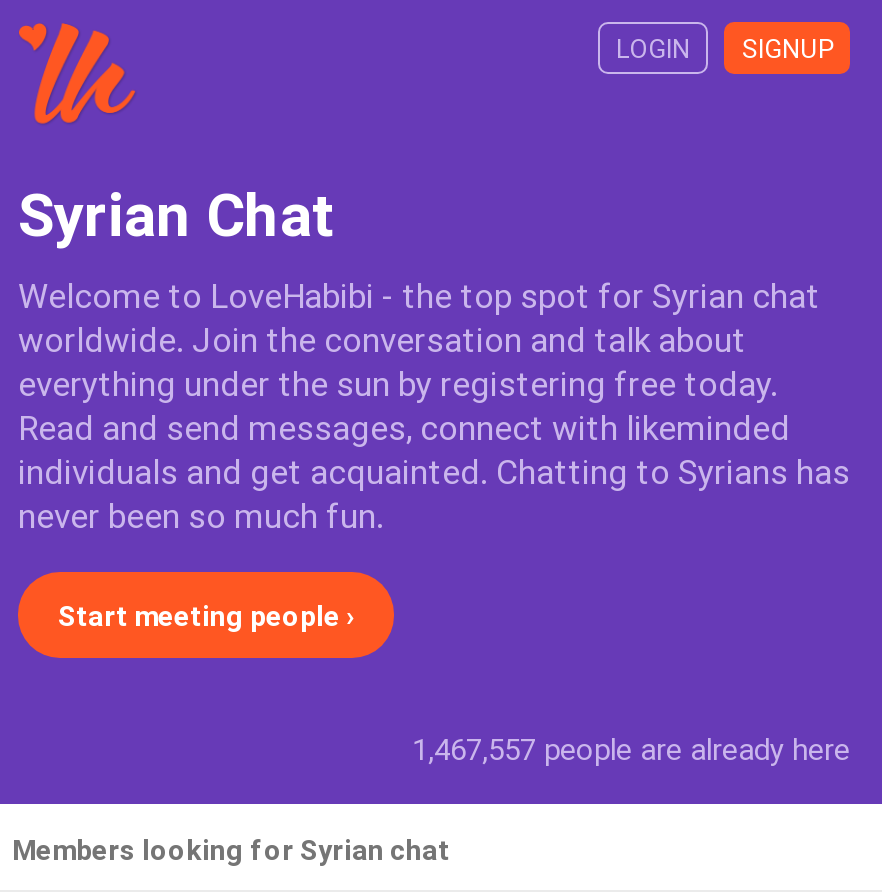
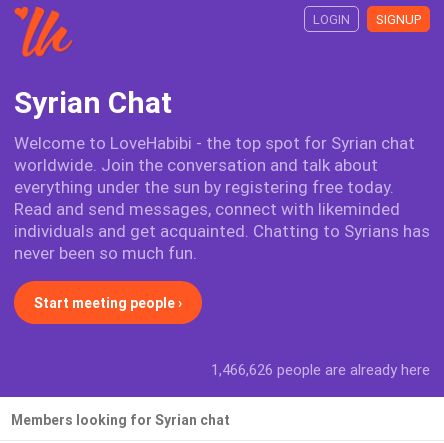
- 1,467,557 people are already here
+ 1,466,626 people are already here
